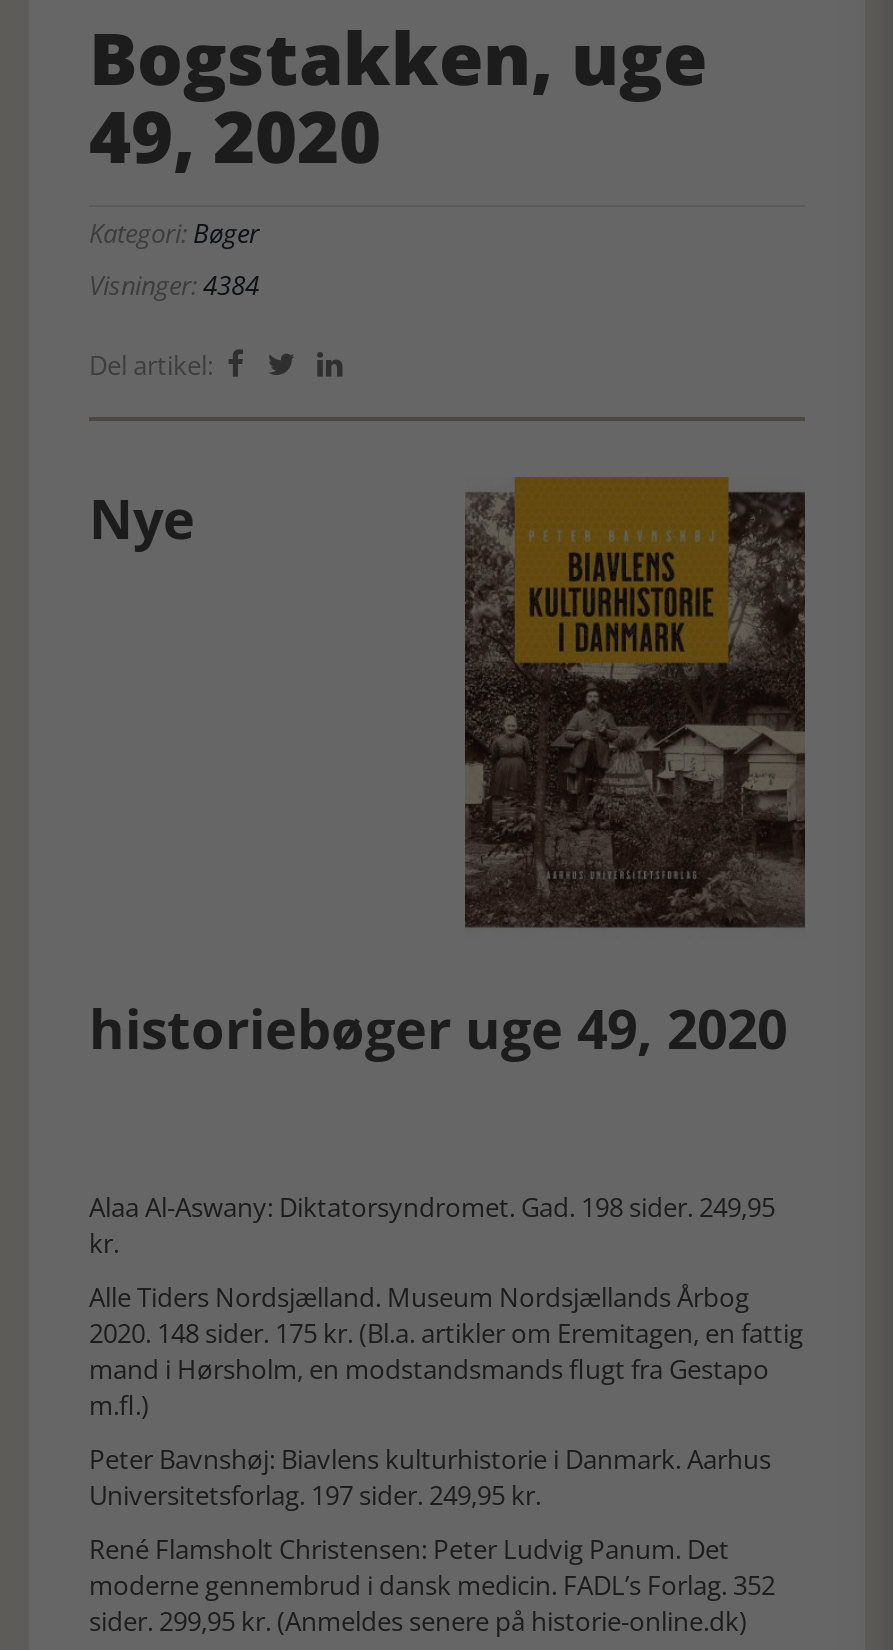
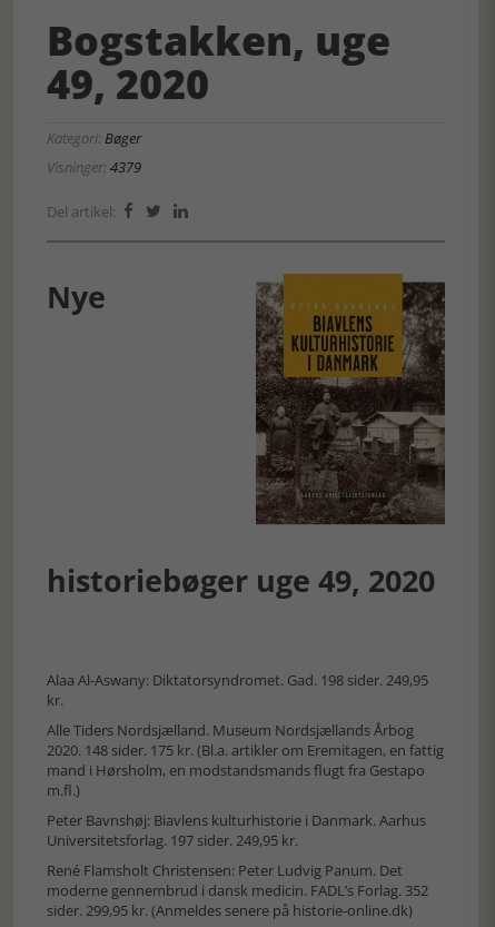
- Visninger: 4384
+ Visninger: 4379
